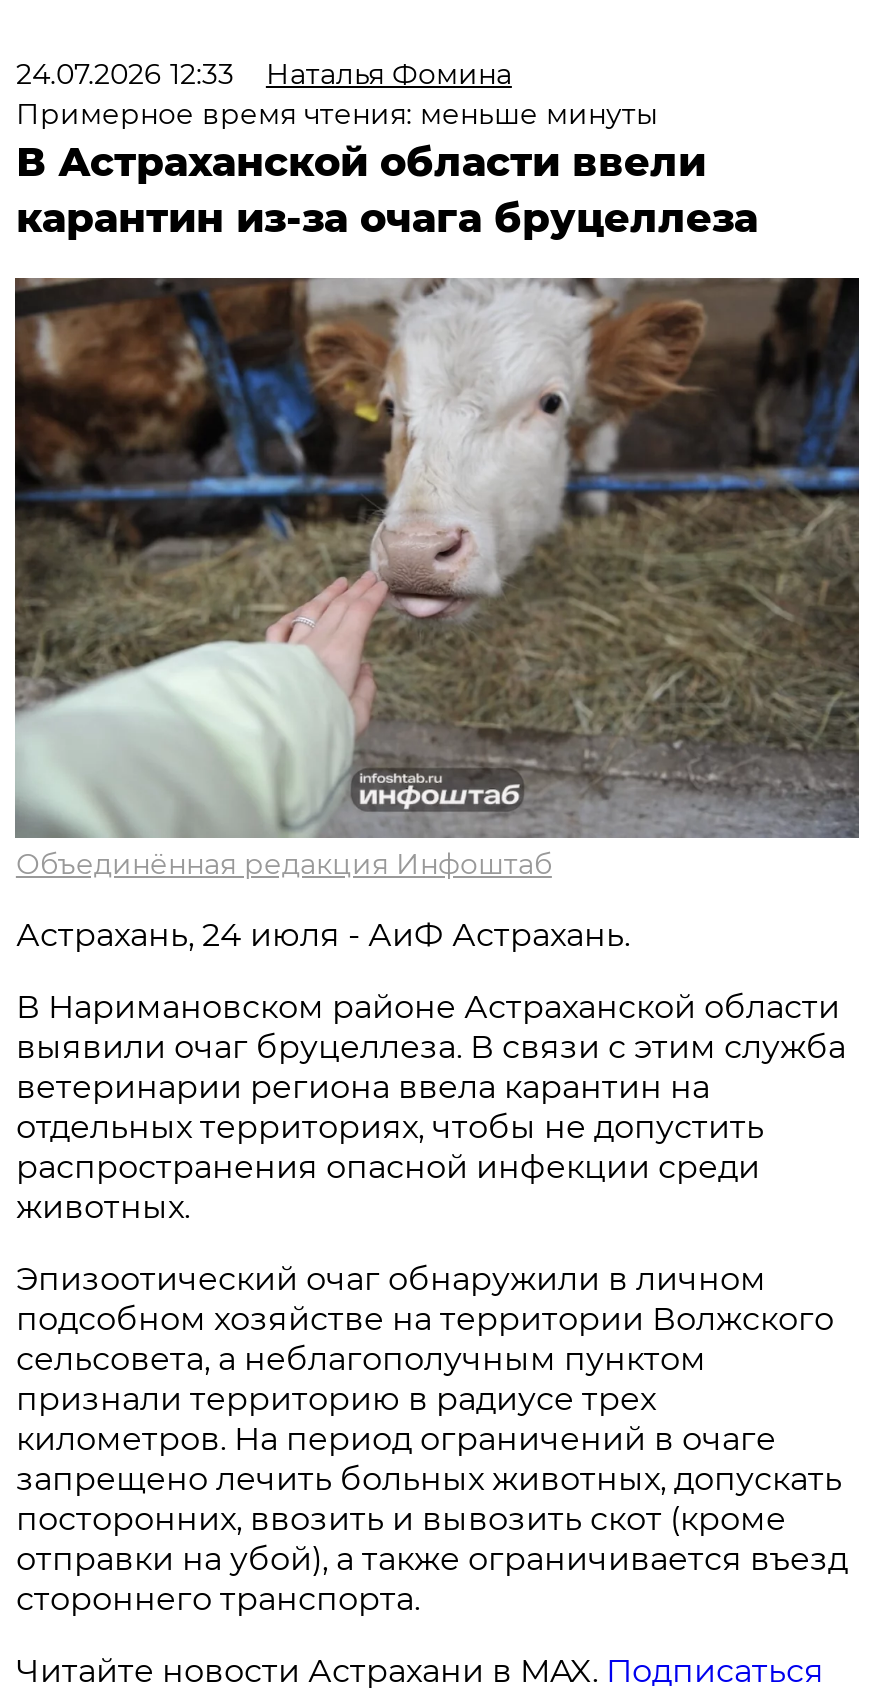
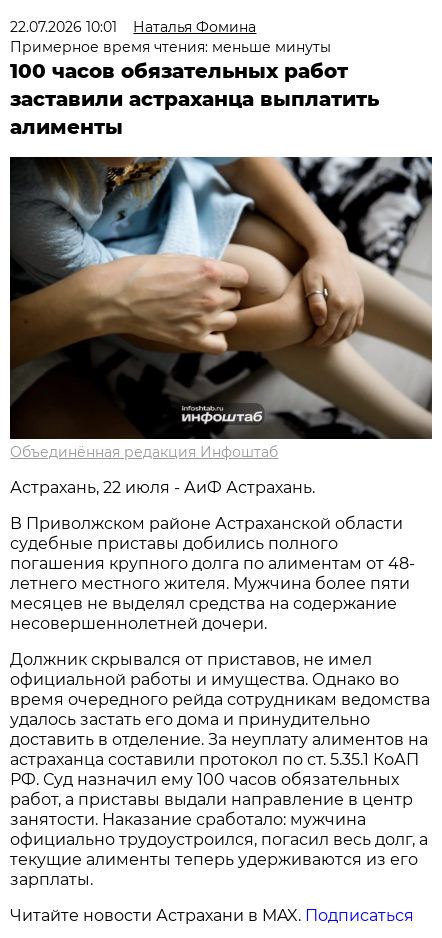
- 24.07.2026 12:33 Наталья Фомина
+ 22.07.2026 10:01 Наталья Фомина

- В Астраханской области ввели
- карантин из-за очага бруцеллеза
+ 100 часов обязательных работ
+ заставили астраханца выплатить
+ алименты

- [image]
- Астрахань, 24 июля - АиФ Астрахань.
+ [image]
+ Астрахань, 22 июля - АиФ Астрахань.

- В Наримановском районе Астраханской области
- выявили очаг бруцеллеза. В связи с этим служба
- ветеринарии региона ввела карантин на
- отдельных территориях, чтобы не допустить
- распространения опасной инфекции среди
- животных.
+ В Приволжском районе Астраханской области
+ судебные приставы добились полного
+ погашения крупного долга по алиментам от 48-
+ летнего местного жителя. Мужчина более пяти
+ месяцев не выделял средства на содержание
+ несовершеннолетней дочери.

- Эпизоотический очаг обнаружили в личном
- подсобном хозяйстве на территории Волжского
- сельсовета, а неблагополучным пунктом
- признали территорию в радиусе трех
- километров. На период ограничений в очаге
- запрещено лечить больных животных, допускать
- посторонних, ввозить и вывозить скот (кроме
- отправки на убой), а также ограничивается въезд
- стороннего транспорта.
+ Должник скрывался от приставов, не имел
+ официальной работы и имущества. Однако во
+ время очередного рейда сотрудникам ведомства
+ удалось застать его дома и принудительно
+ доставить в отделение. За неуплату алиментов на
+ астраханца составили протокол по ст. 5.35.1 КоАП
+ РФ. Суд назначил ему 100 часов обязательных
+ работ, а приставы выдали направление в центр
+ занятости. Наказание сработало: мужчина
+ официально трудоустроился, погасил весь долг, а
+ текущие алименты теперь удерживаются из его
+ зарплаты.
